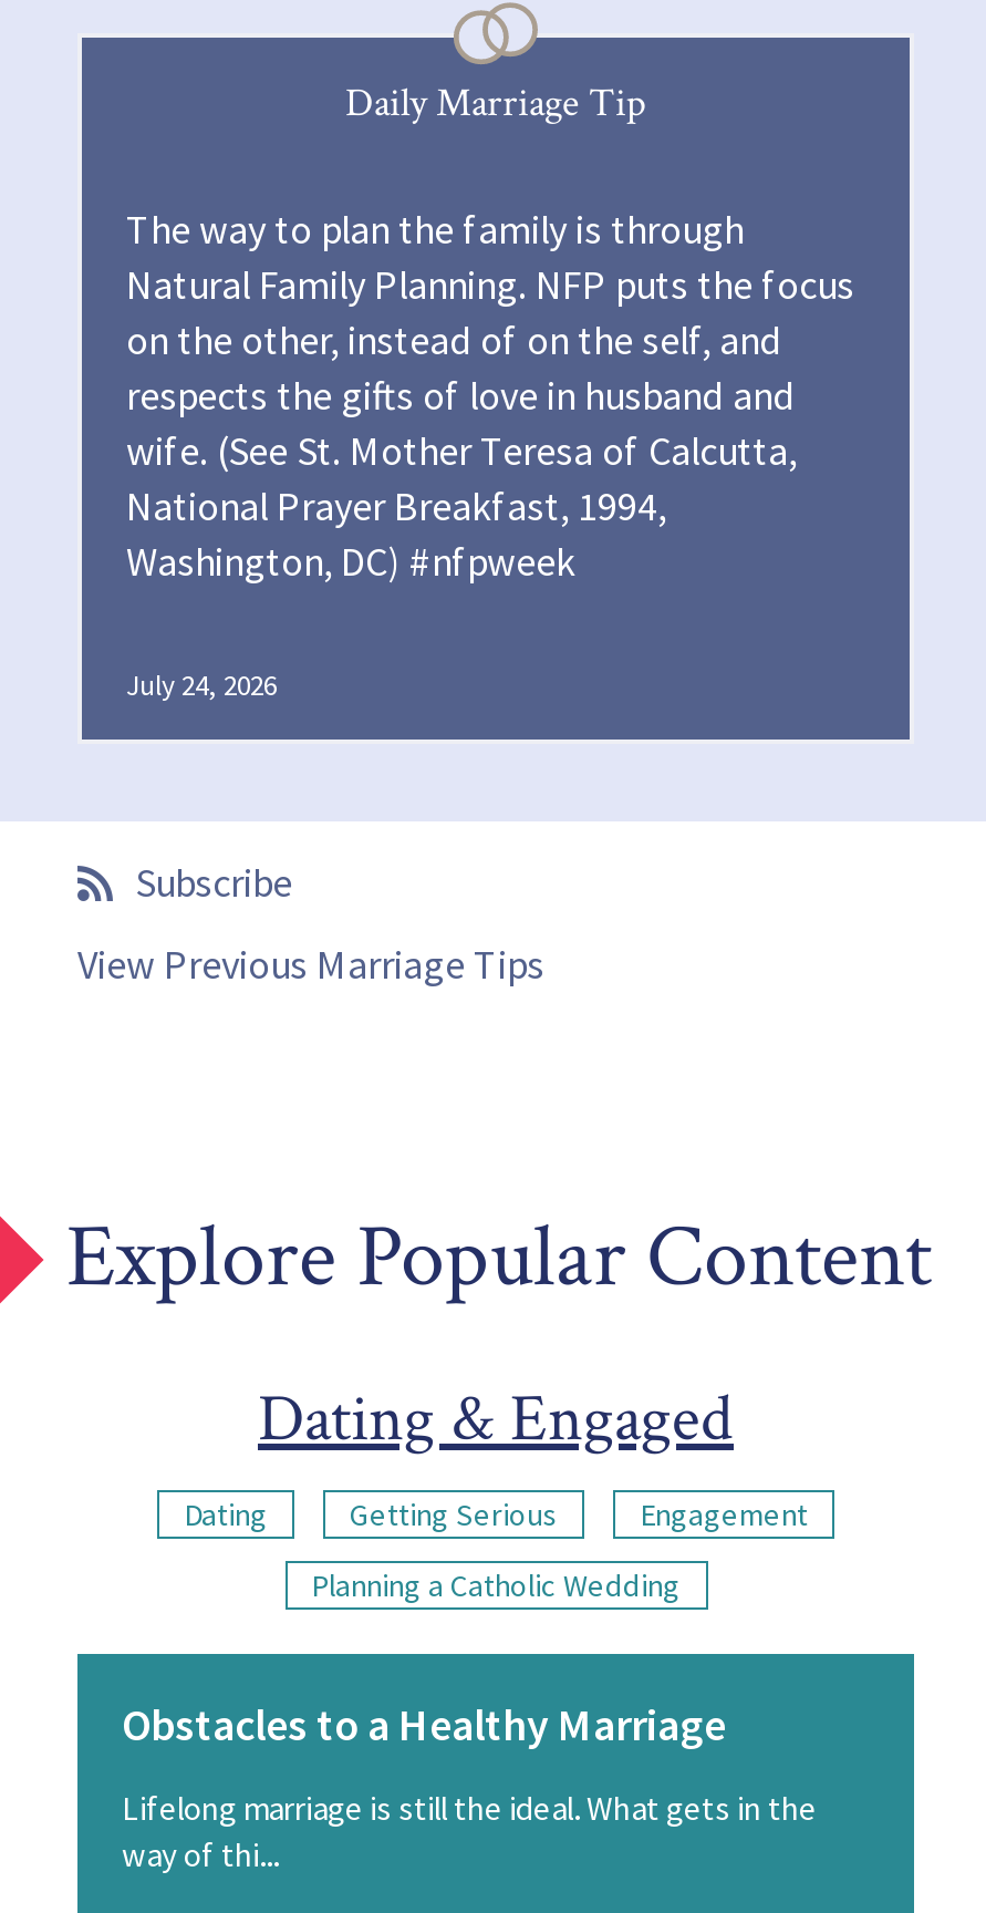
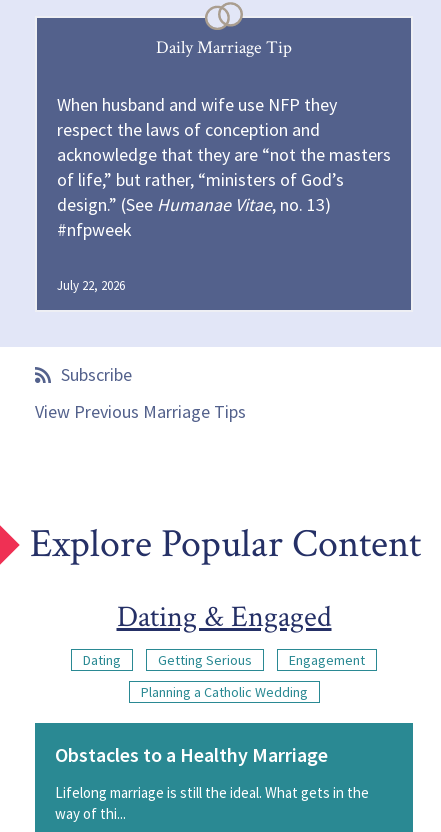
- The way to plan the family is through
- Natural Family Planning. NFP puts the focus
- on the other, instead of on the self, and
- respects the gifts of love in husband and
- wife. (See St. Mother Teresa of Calcutta,
- National Prayer Breakfast, 1994,
- Washington, DC) #nfpweek
+ When husband and wife use NFP they
+ respect the laws of conception and
+ acknowledge that they are “not the masters
+ of life,” but rather, “ministers of God’s
+ design.” (See Humanae Vitae, no. 13)
+ #nfpweek

- July 24, 2026
+ July 22, 2026
